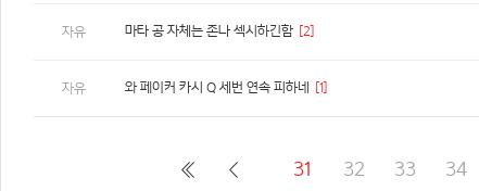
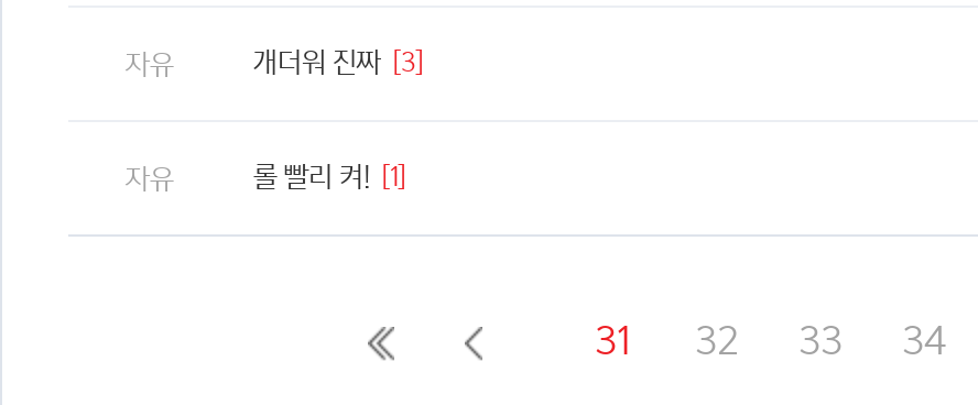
- 마타 공 자체는 존나 섹시하긴함 [2]
+ 개더워 진짜 [3]

- 와 페이커 카시 Q 세번 연속 피하네 [1]
+ 롤 빨리 켜! [1]
